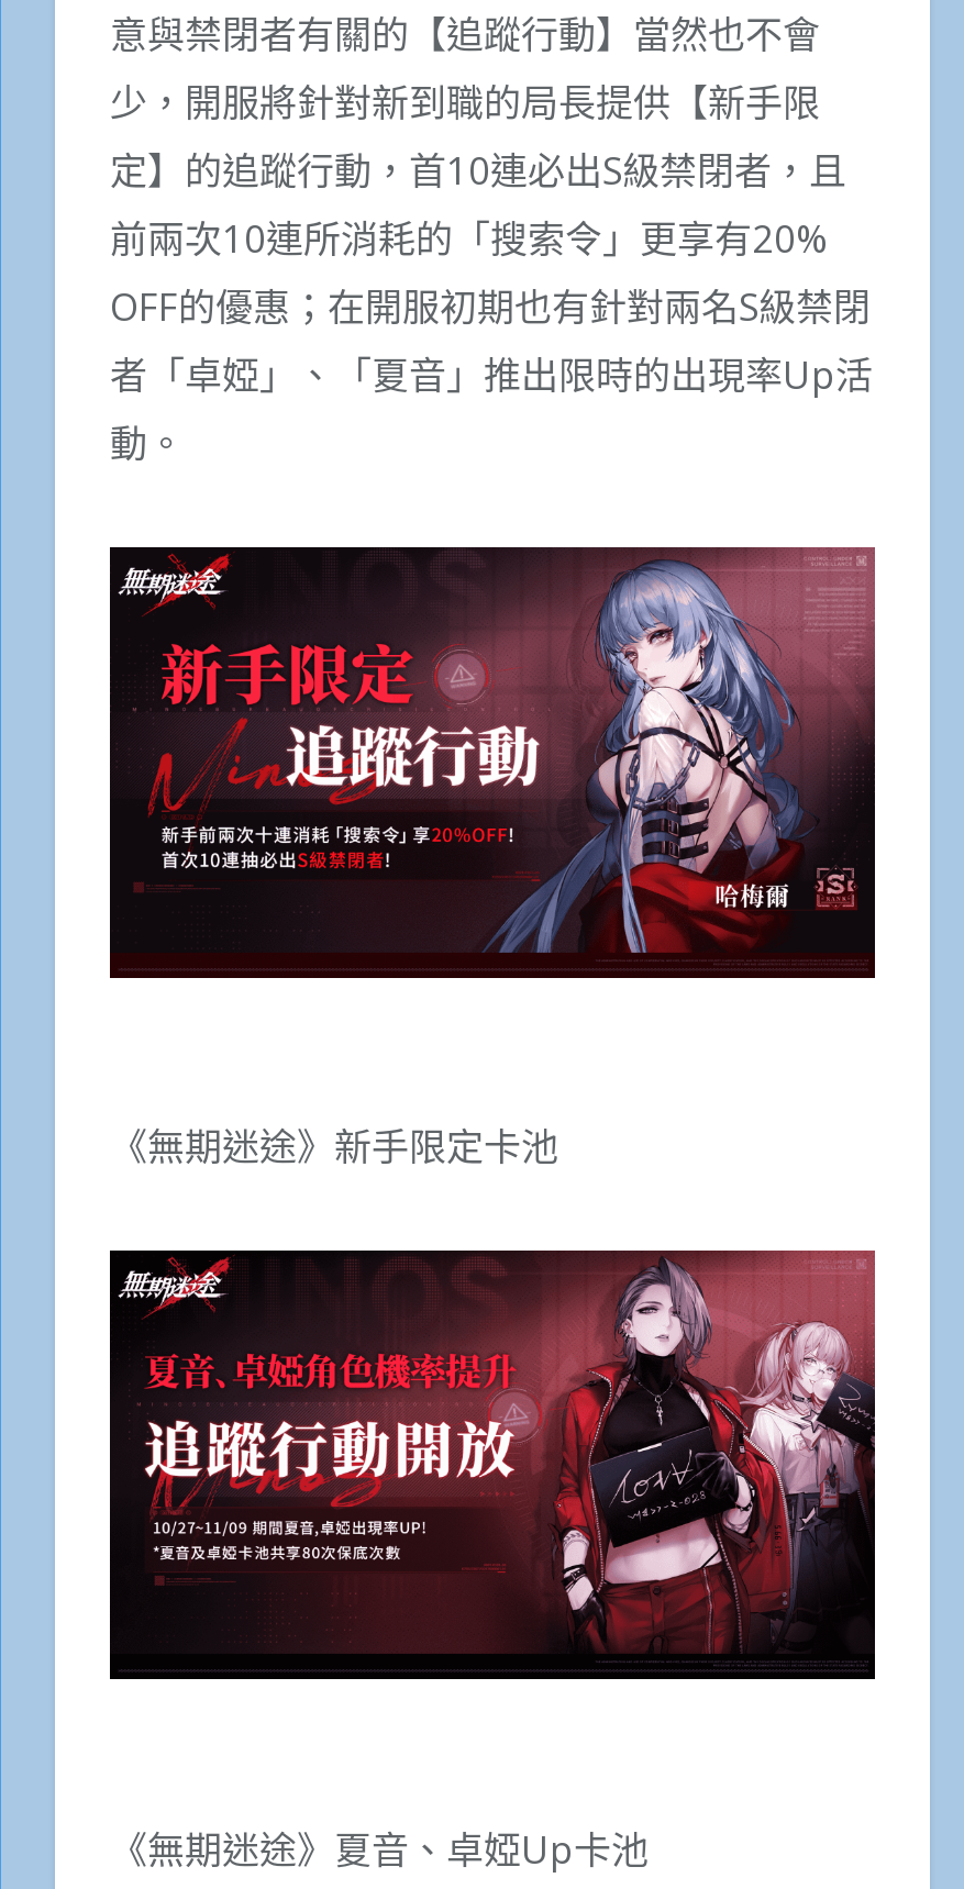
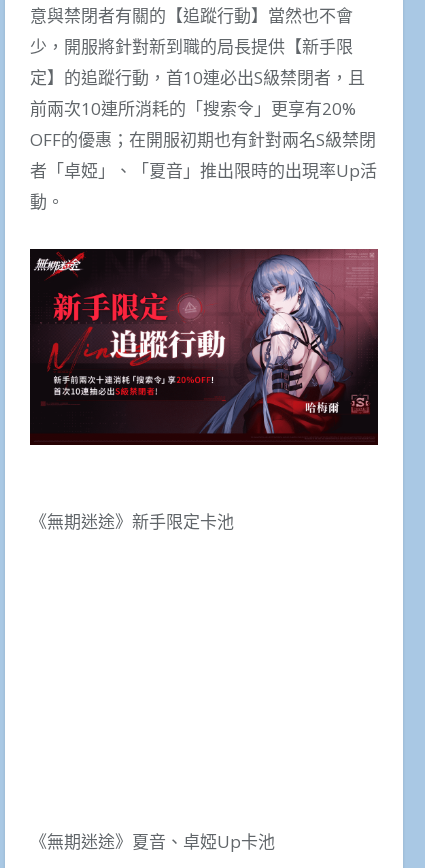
- [image]
